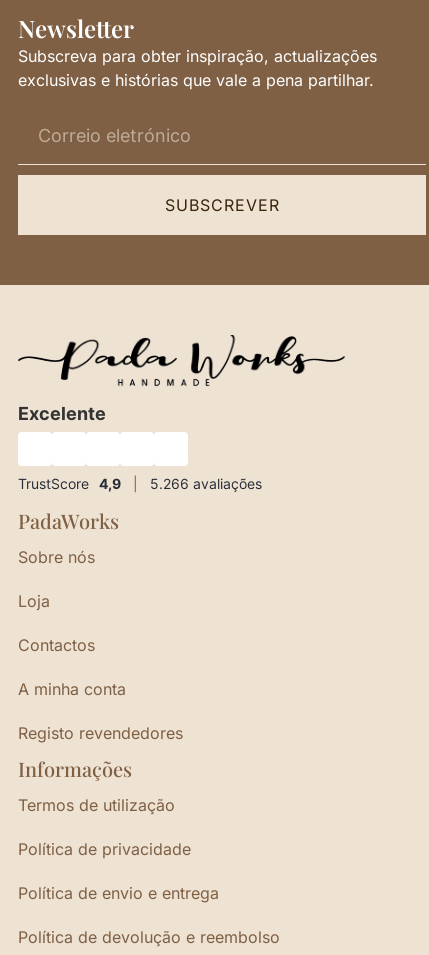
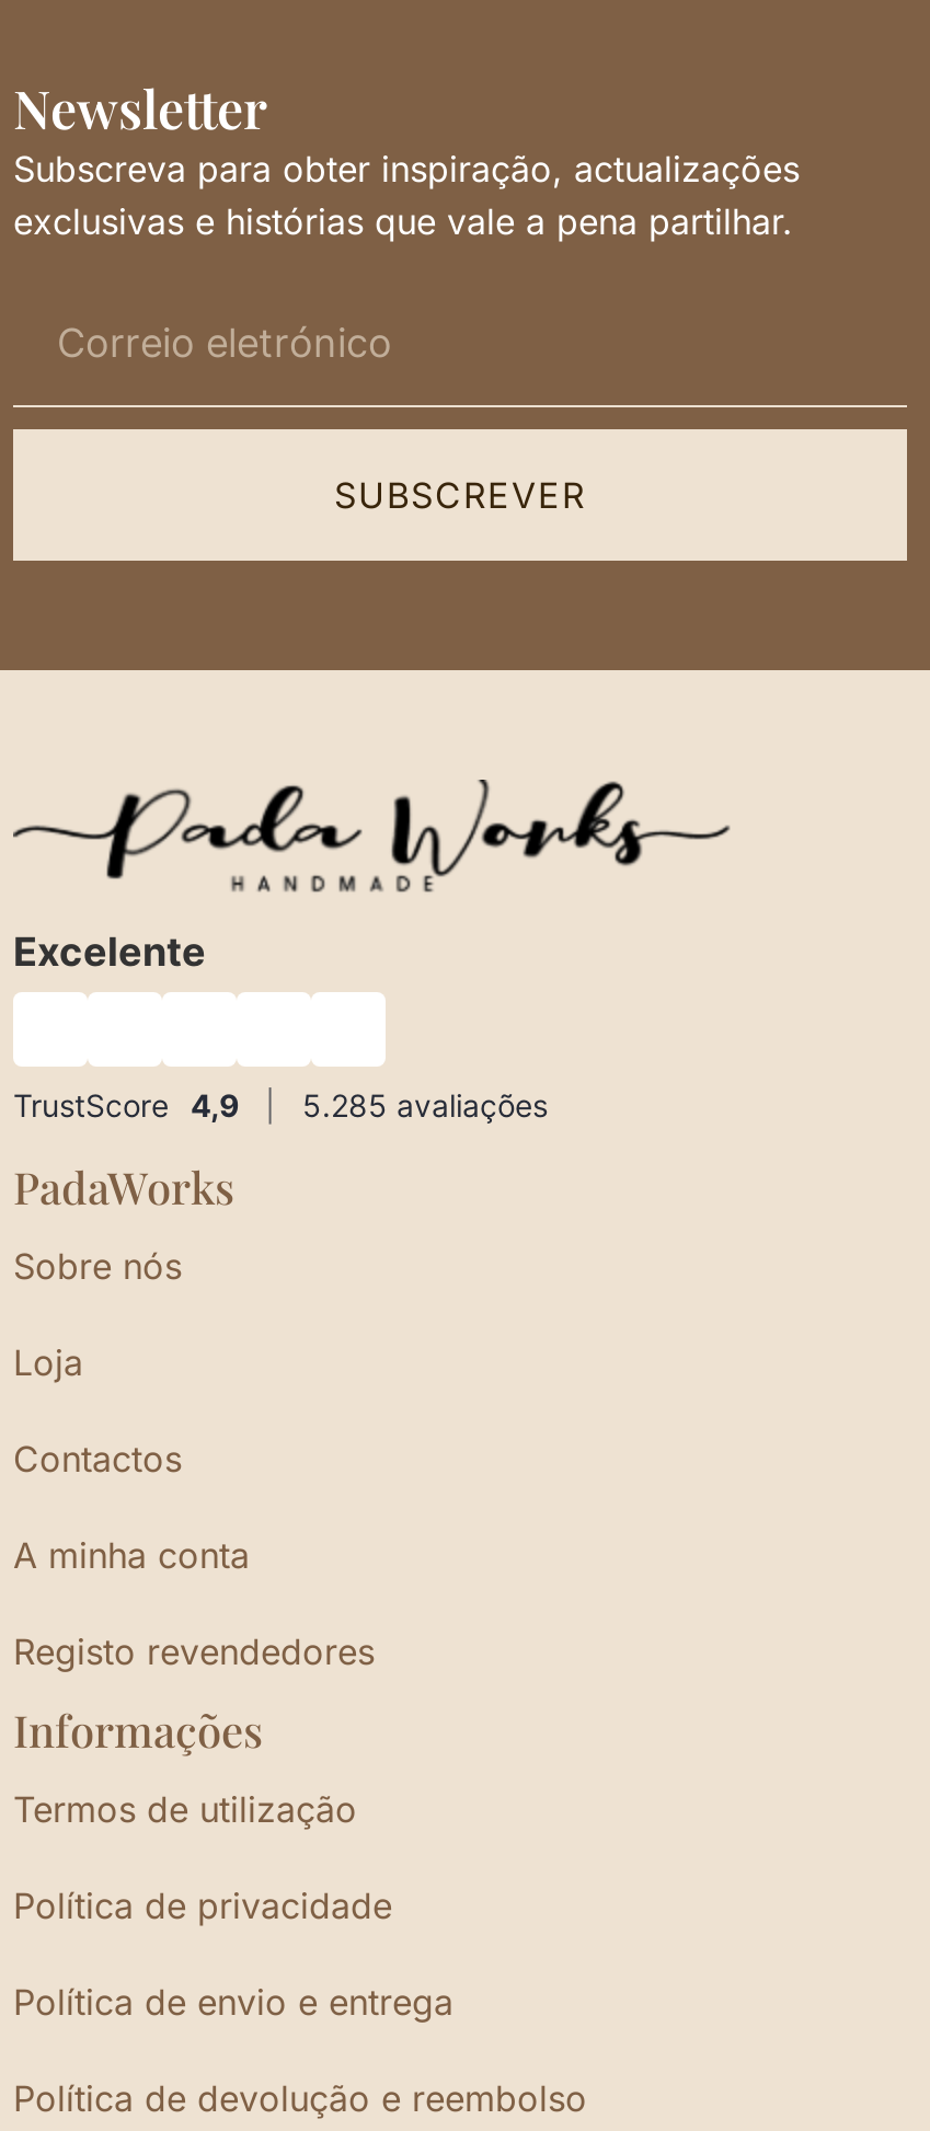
- 5.266 avaliações
+ 5.285 avaliações
